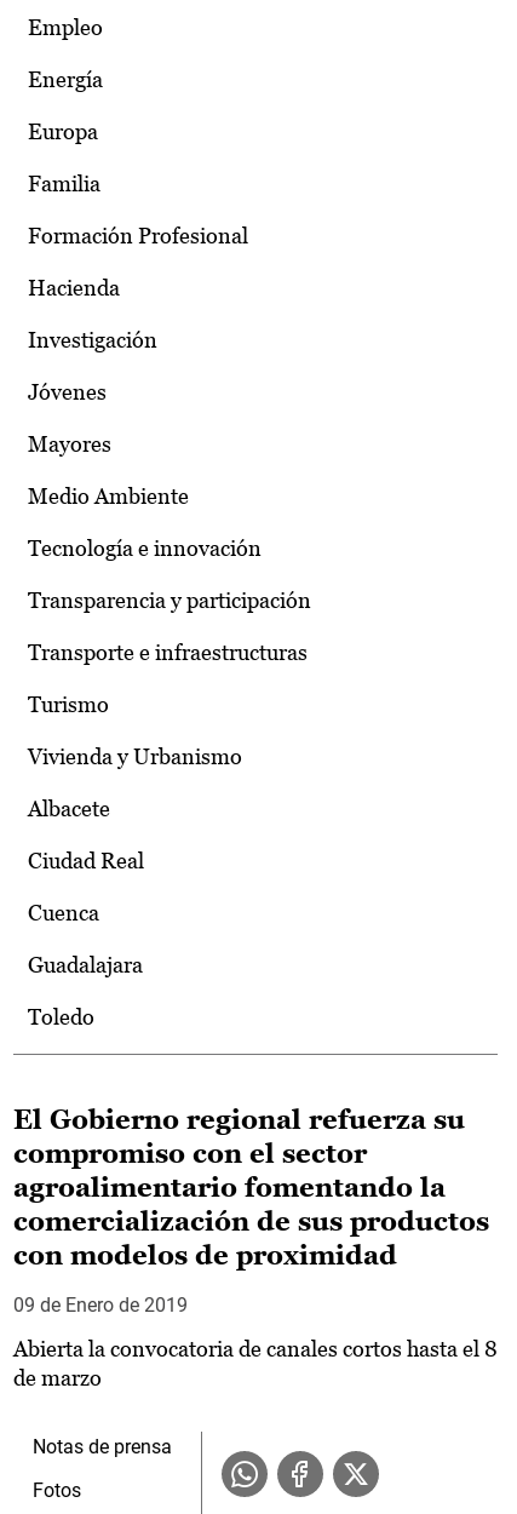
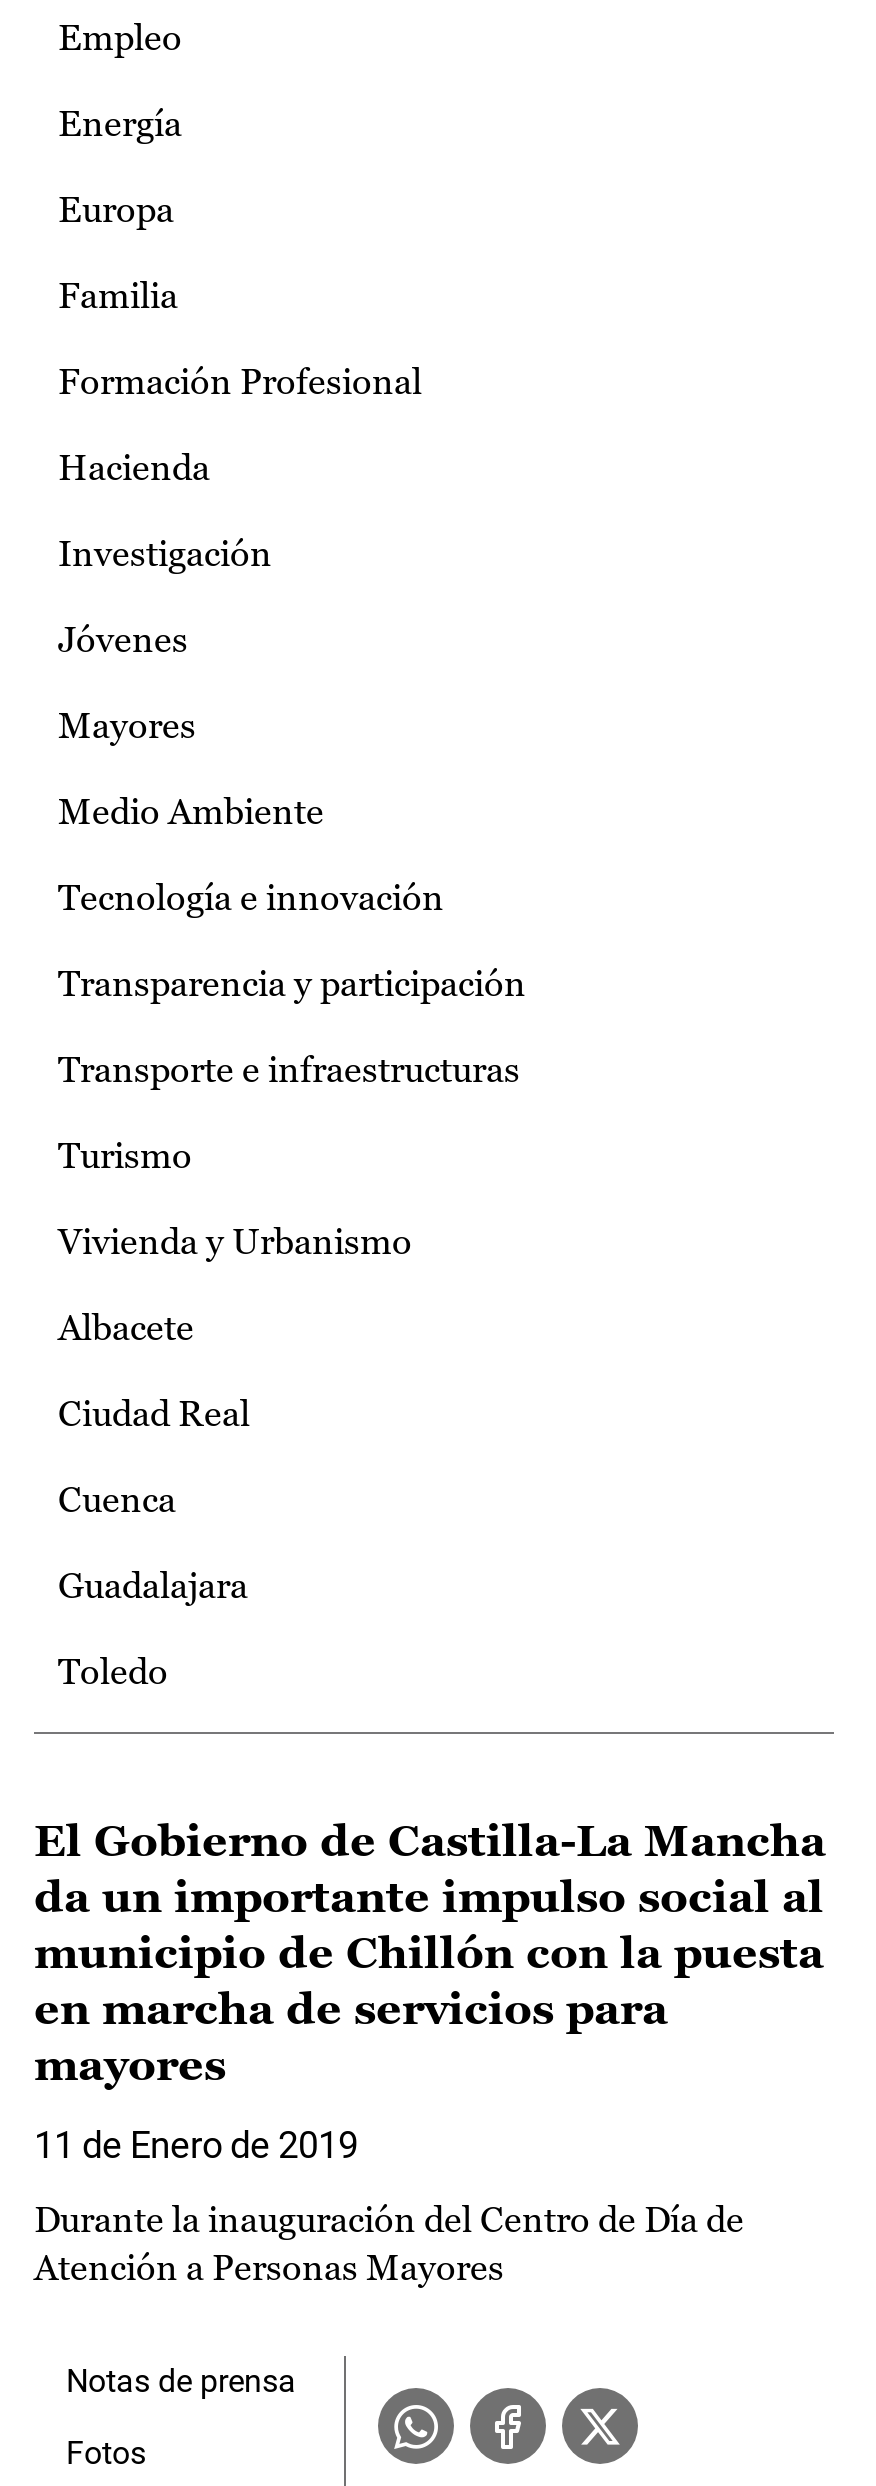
- El Gobierno regional refuerza su
- compromiso con el sector
- agroalimentario fomentando la
- comercialización de sus productos
- con modelos de proximidad
+ El Gobierno de Castilla-La Mancha
+ da un importante impulso social al
+ municipio de Chillón con la puesta
+ en marcha de servicios para
+ mayores

- 09 de Enero de 2019
+ 11 de Enero de 2019

- Abierta la convocatoria de canales cortos hasta el 8
- de marzo
+ Durante la inauguración del Centro de Día de
+ Atención a Personas Mayores
